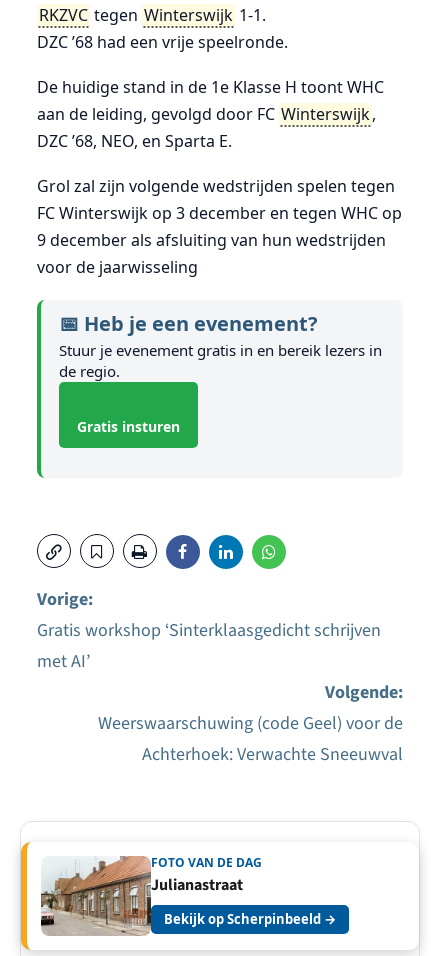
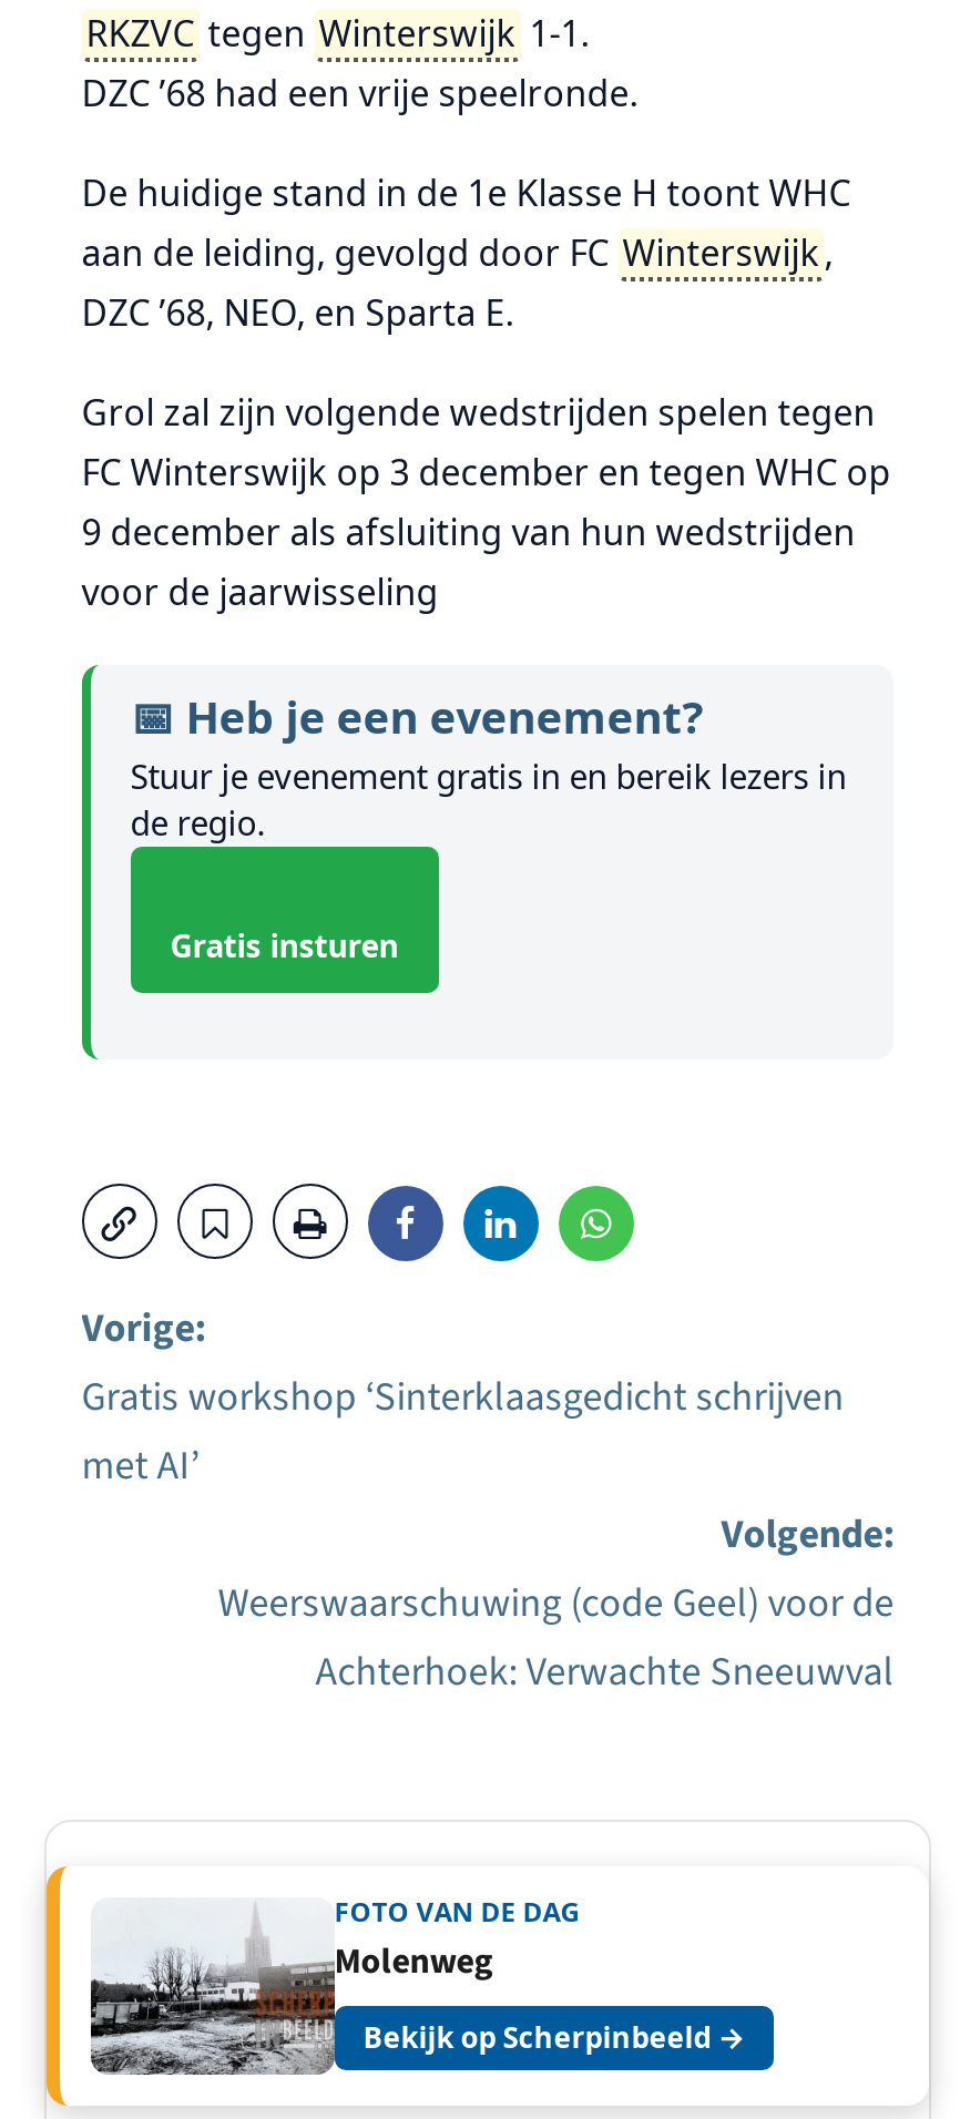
- [image]
- Julianastraat
+ [image]
+ Molenweg
